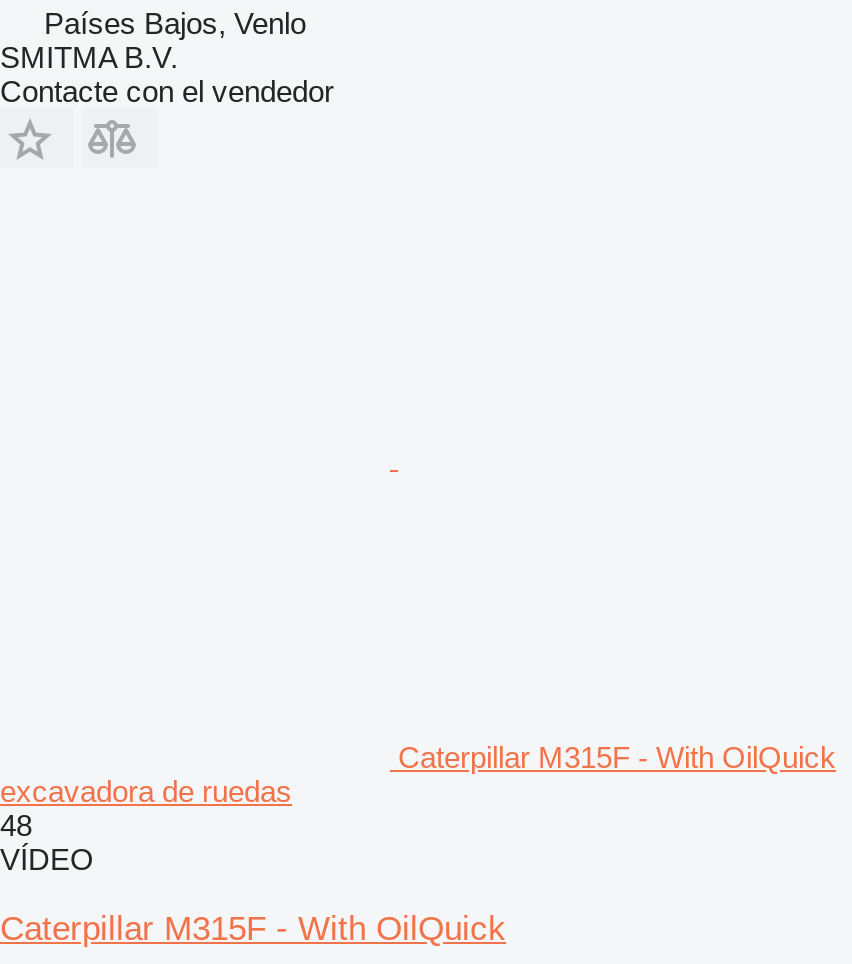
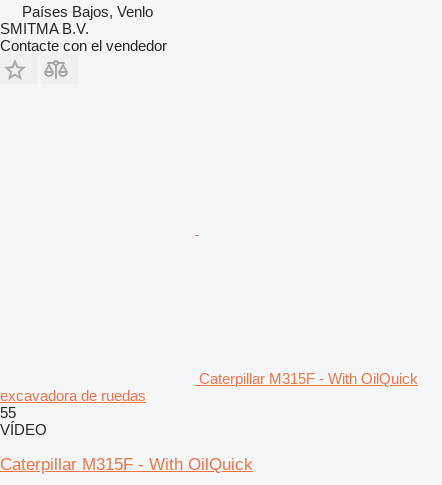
- 48
+ 55
